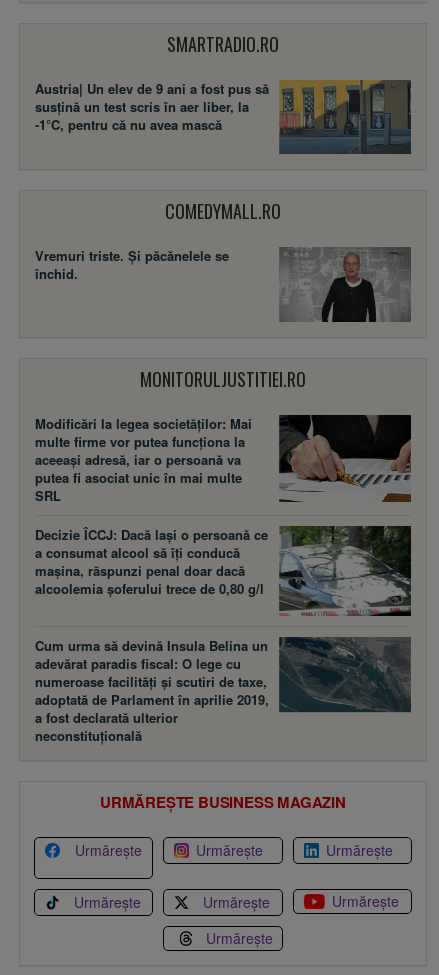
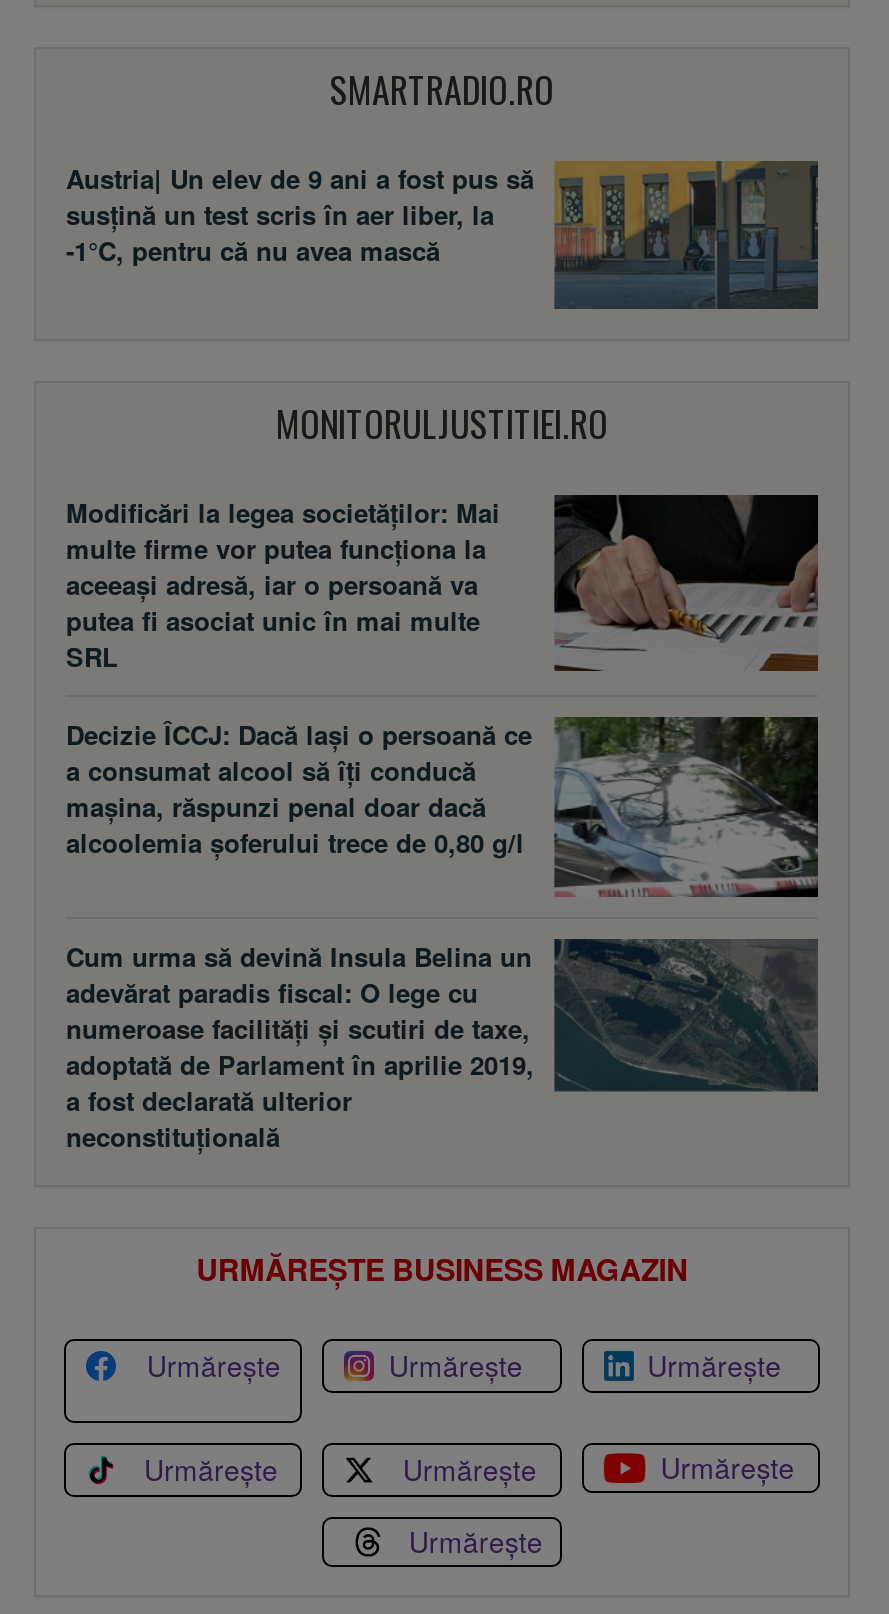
- [image]
- COMEDYMALL.RO
- Vremuri triste. Şi păcănelele se
- închid.
